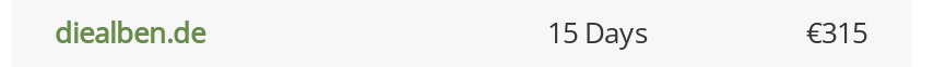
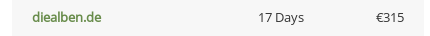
- 15 Days
+ 17 Days
